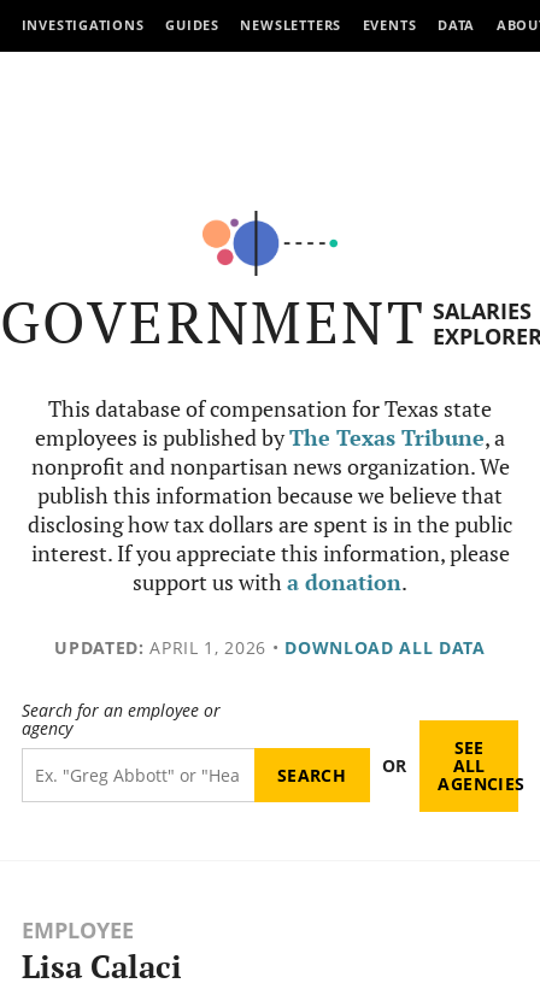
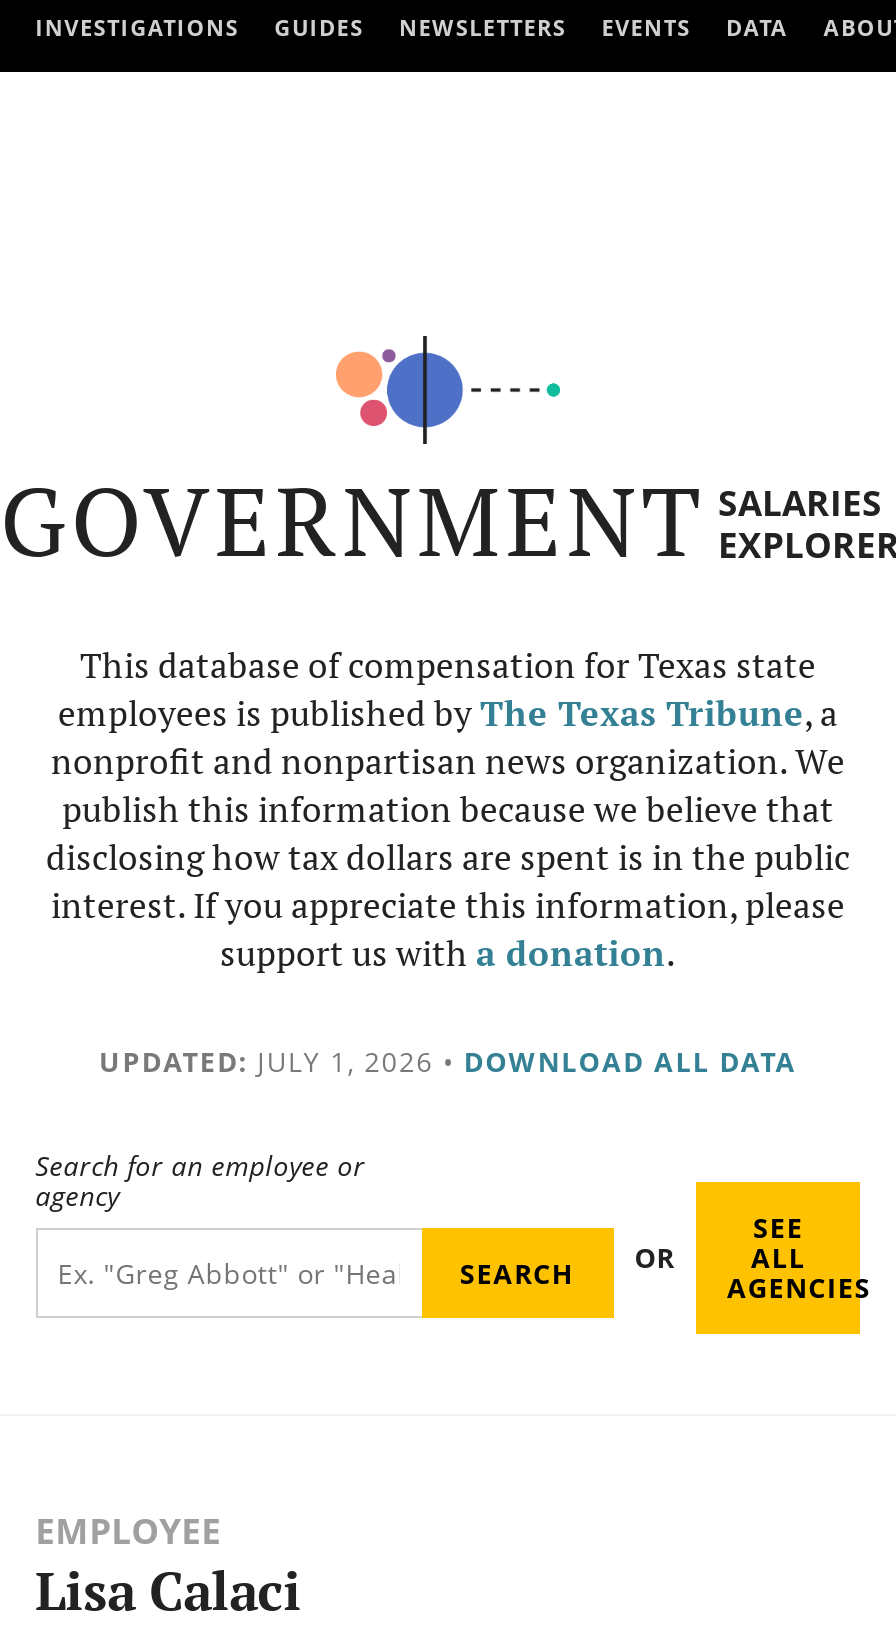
- UPDATED: APRIL 1, 2026 • DOWNLOAD ALL DATA
+ UPDATED: JULY 1, 2026 • DOWNLOAD ALL DATA
